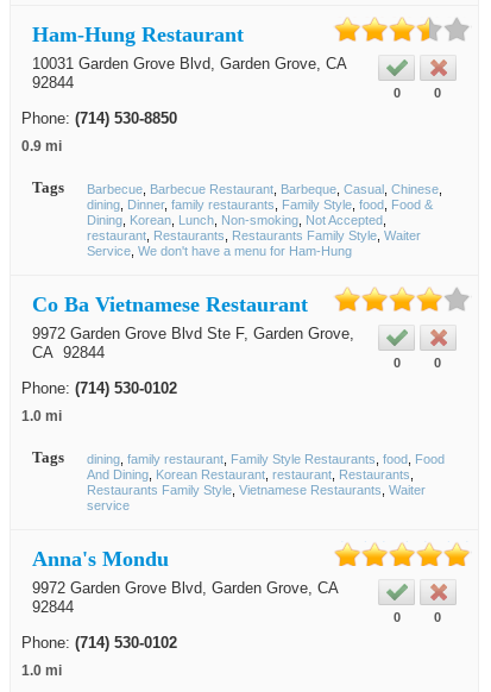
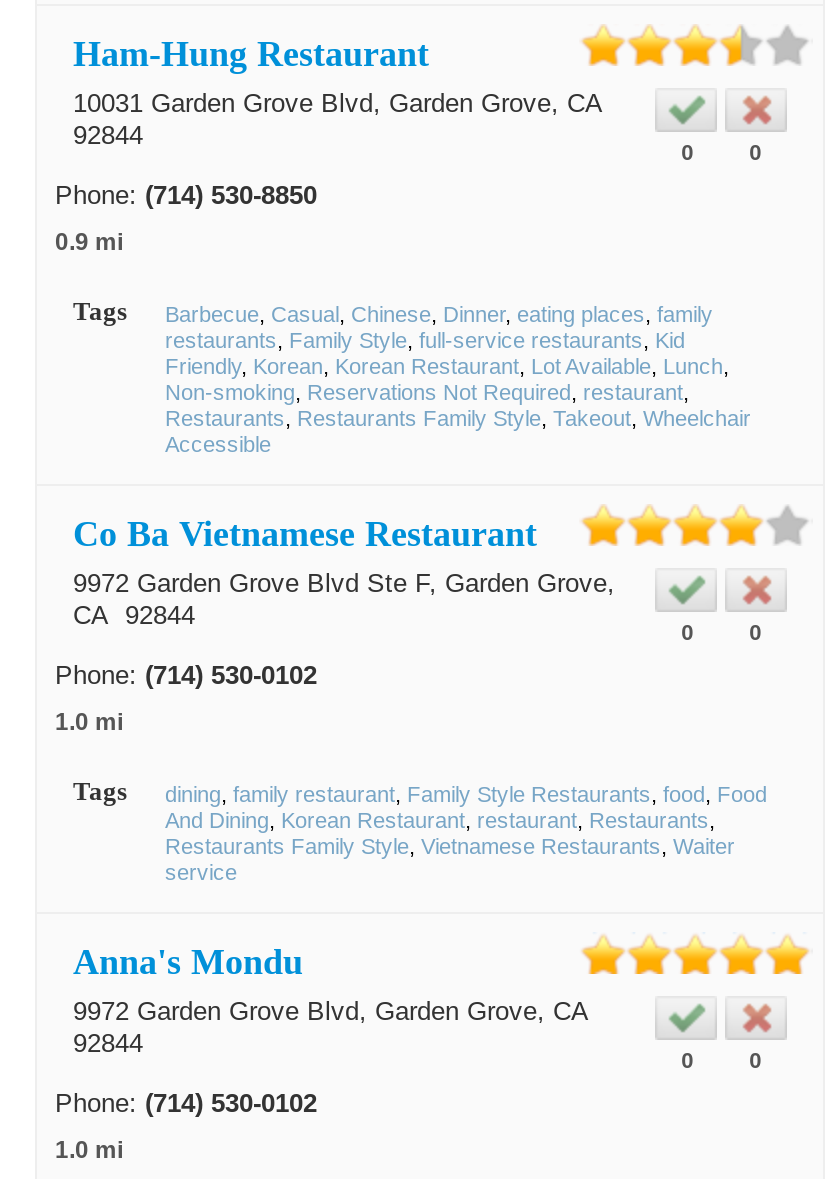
- Barbecue Barbecue Restaurant Barbeque Casual Chinese
- dining Dinner family restaurants Family Style food Food &
- Dining Korean Lunch Non-smoking Not Accepted
- restaurant Restaurants Restaurants Family Style Waiter
- Service We don't have a menu for Ham-Hung
+ Barbecue Casual Chinese Dinner eating places family
+ restaurants Family Style full-service restaurants Kid
+ Friendly Korean Korean Restaurant Lot Available Lunch
+ Non-smoking Reservations Not Required restaurant
+ Restaurants Restaurants Family Style Takeout Wheelchair
+ Accessible
